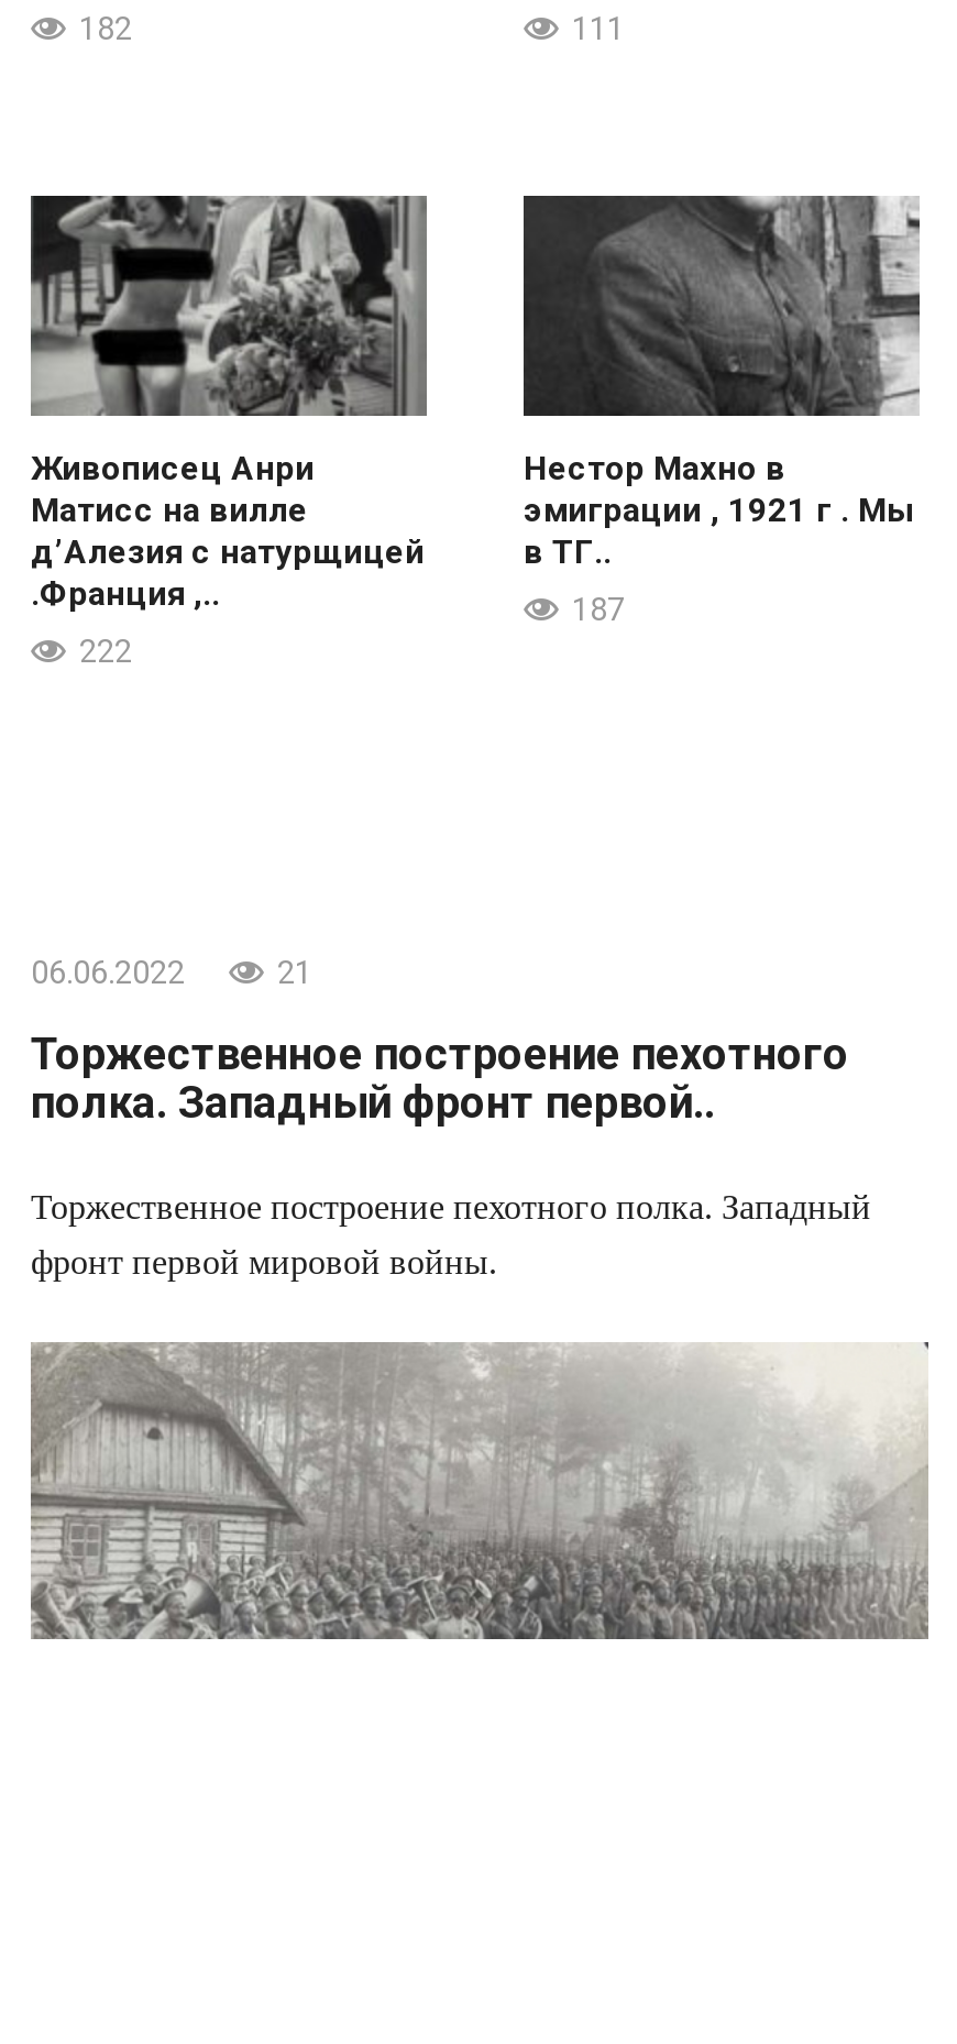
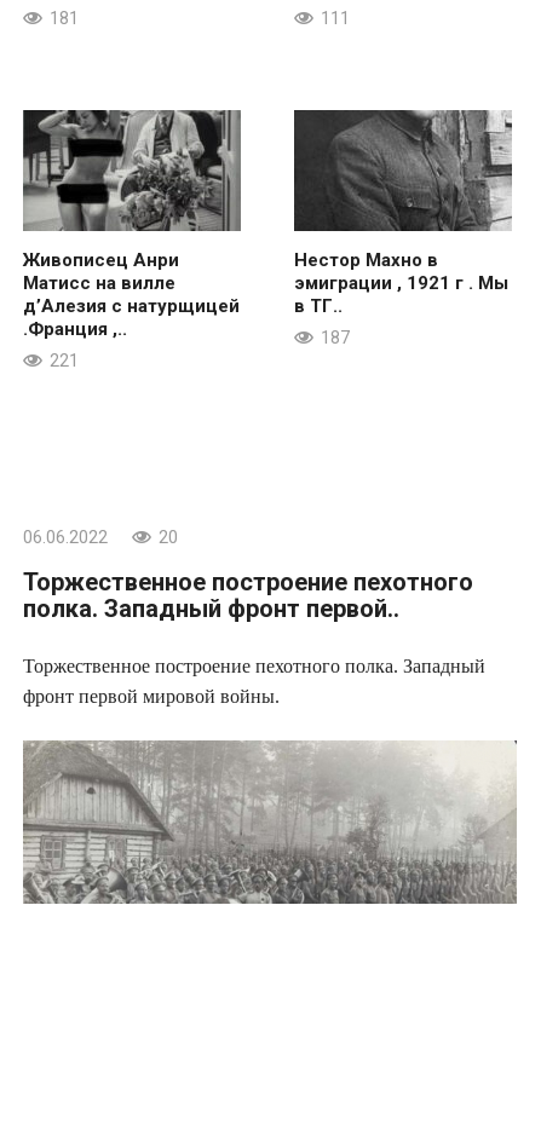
- 182
+ 181

- 222
+ 221

- 21
+ 20
